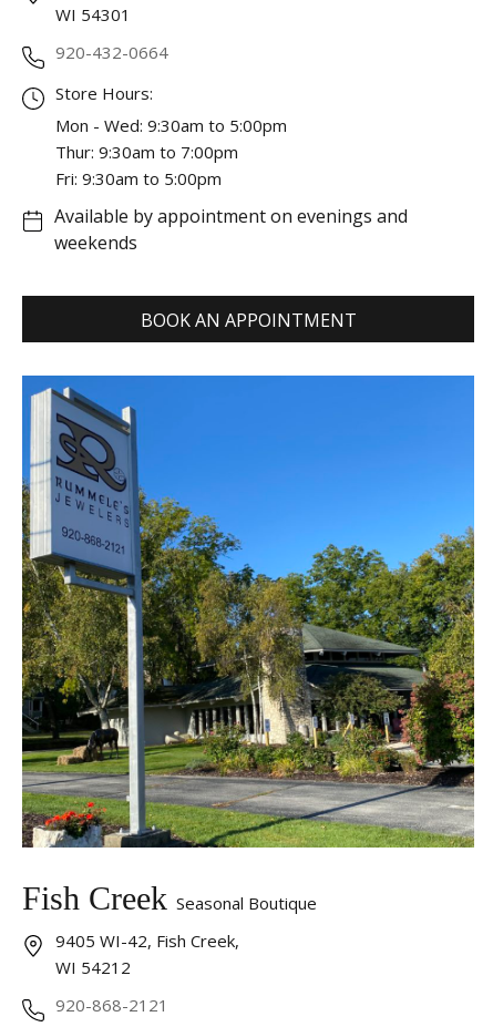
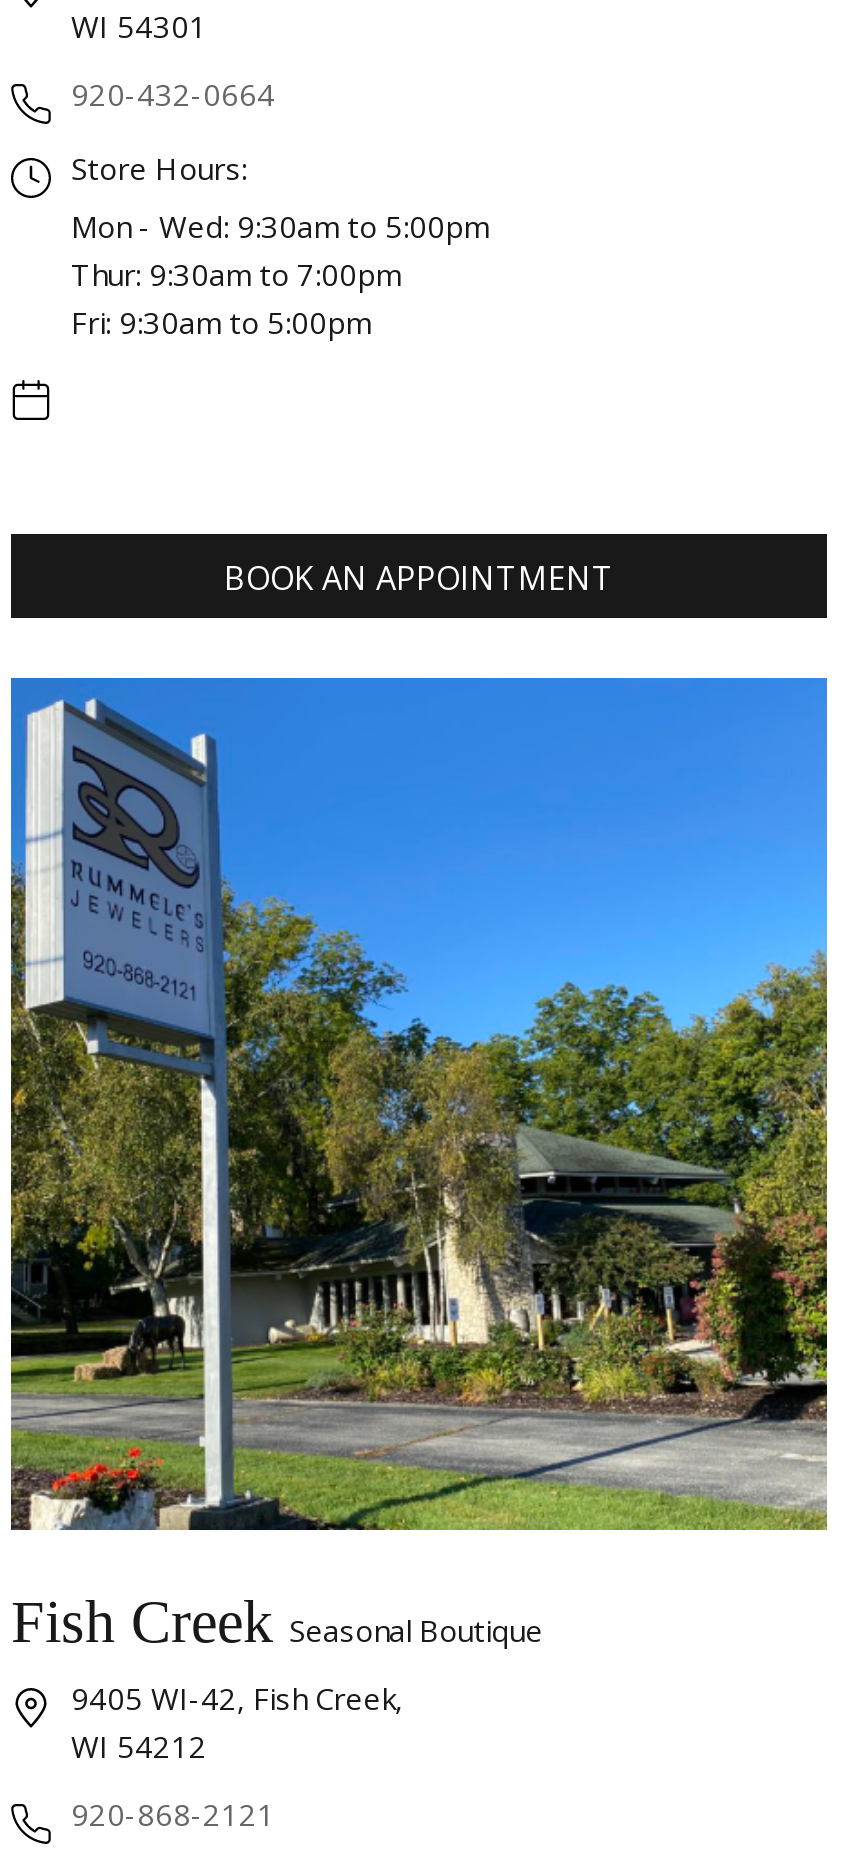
- Available by appointment on evenings and
- weekends
